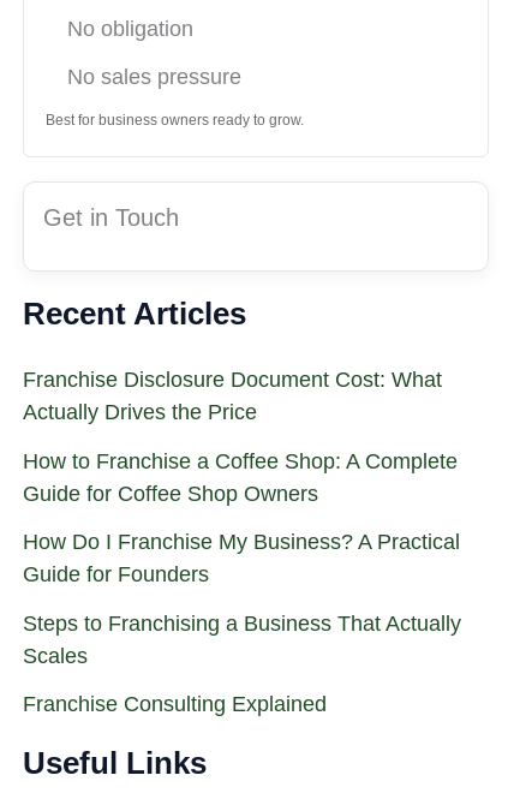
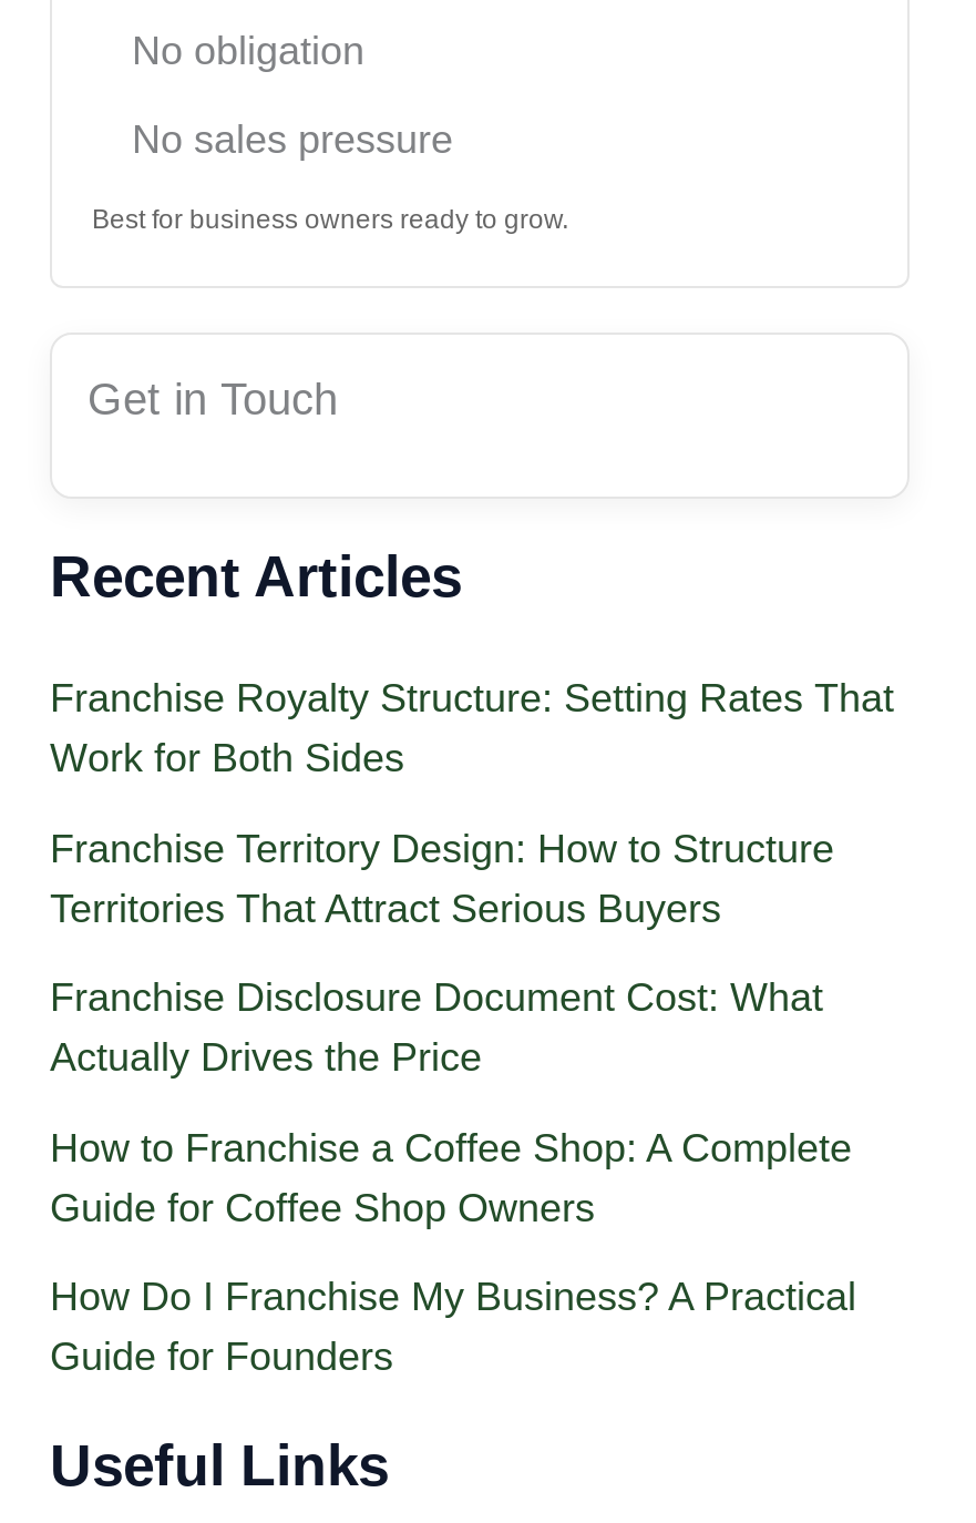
+ Franchise Royalty Structure: Setting Rates That
+ Work for Both Sides
+ Franchise Territory Design: How to Structure
+ Territories That Attract Serious Buyers

moved down: Franchise Disclosure Document Cost: What | Actually Drives the Price | How to Franchise a Coffee Shop: A Complete | Guide for Coffee Shop Owners | How Do I Franchise My Business? A Practical | Guide for Founders

- Steps to Franchising a Business That Actually
- Scales
- Franchise Consulting Explained
